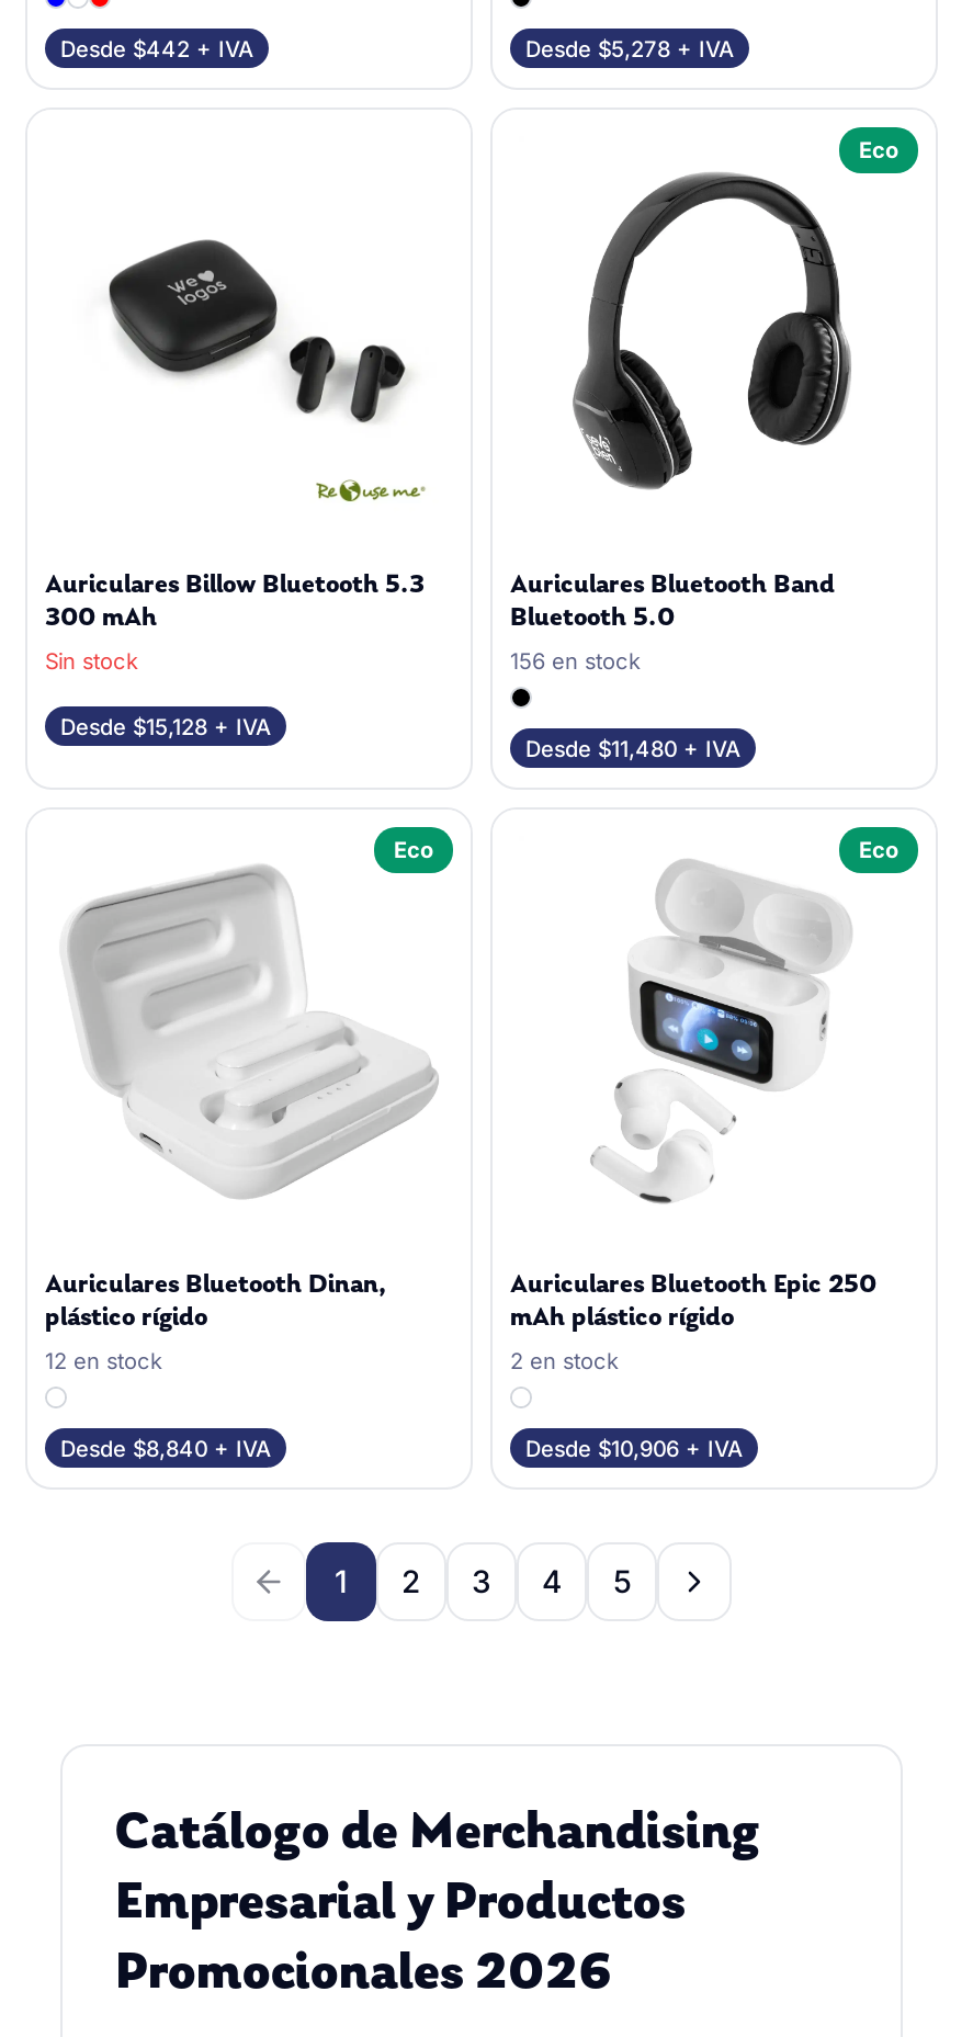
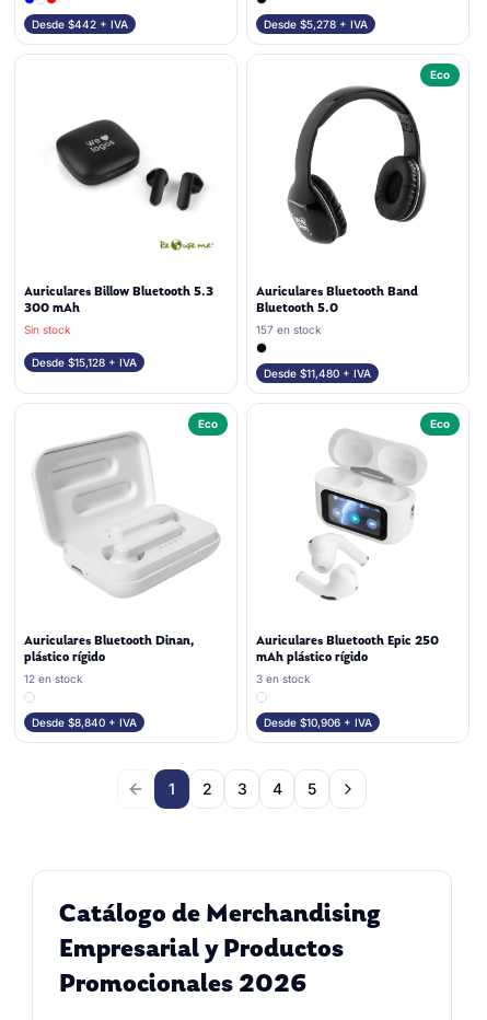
- 156 en stock
+ 157 en stock

- 2 en stock
+ 3 en stock
